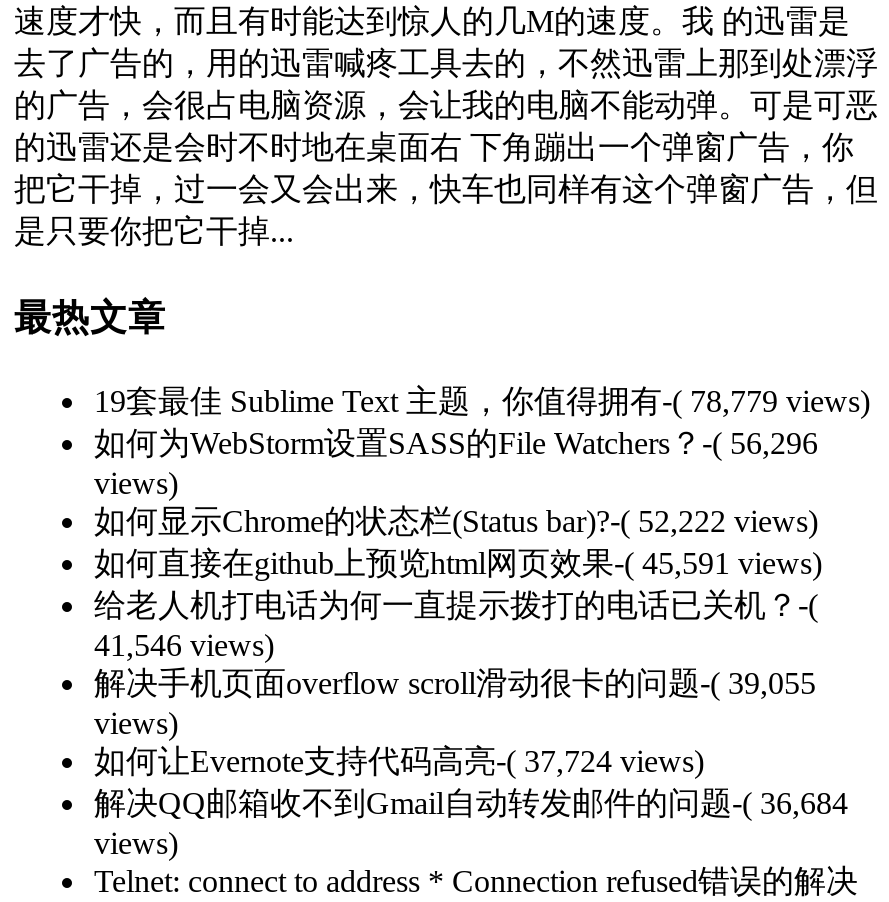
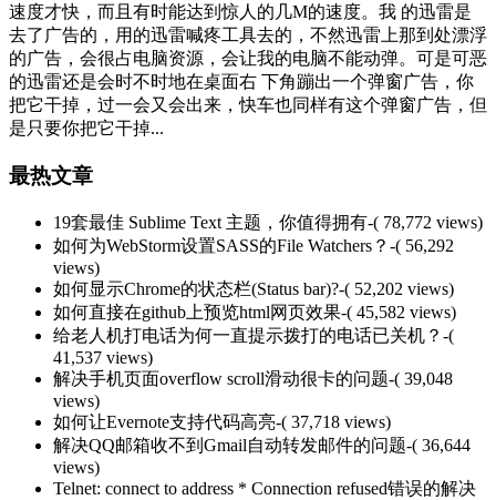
- 19套最佳 Sublime Text 主题，你值得拥有-( 78,779 views)
+ 19套最佳 Sublime Text 主题，你值得拥有-( 78,772 views)

- 如何为WebStorm设置SASS的File Watchers？-( 56,296
+ 如何为WebStorm设置SASS的File Watchers？-( 56,292

- 如何显示Chrome的状态栏(Status bar)?-( 52,222 views)
+ 如何显示Chrome的状态栏(Status bar)?-( 52,202 views)

- 如何直接在github上预览html网页效果-( 45,591 views)
+ 如何直接在github上预览html网页效果-( 45,582 views)

- 41,546 views)
+ 41,537 views)

- 解决手机页面overflow scroll滑动很卡的问题-( 39,055
+ 解决手机页面overflow scroll滑动很卡的问题-( 39,048

- 如何让Evernote支持代码高亮-( 37,724 views)
+ 如何让Evernote支持代码高亮-( 37,718 views)

- 解决QQ邮箱收不到Gmail自动转发邮件的问题-( 36,684
+ 解决QQ邮箱收不到Gmail自动转发邮件的问题-( 36,644
